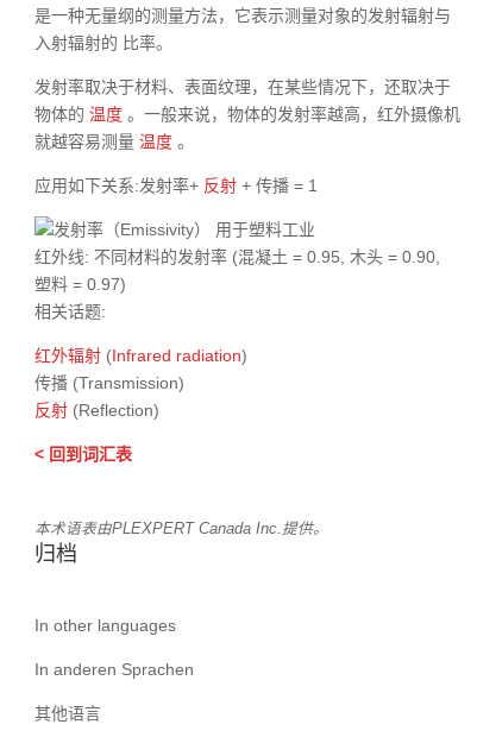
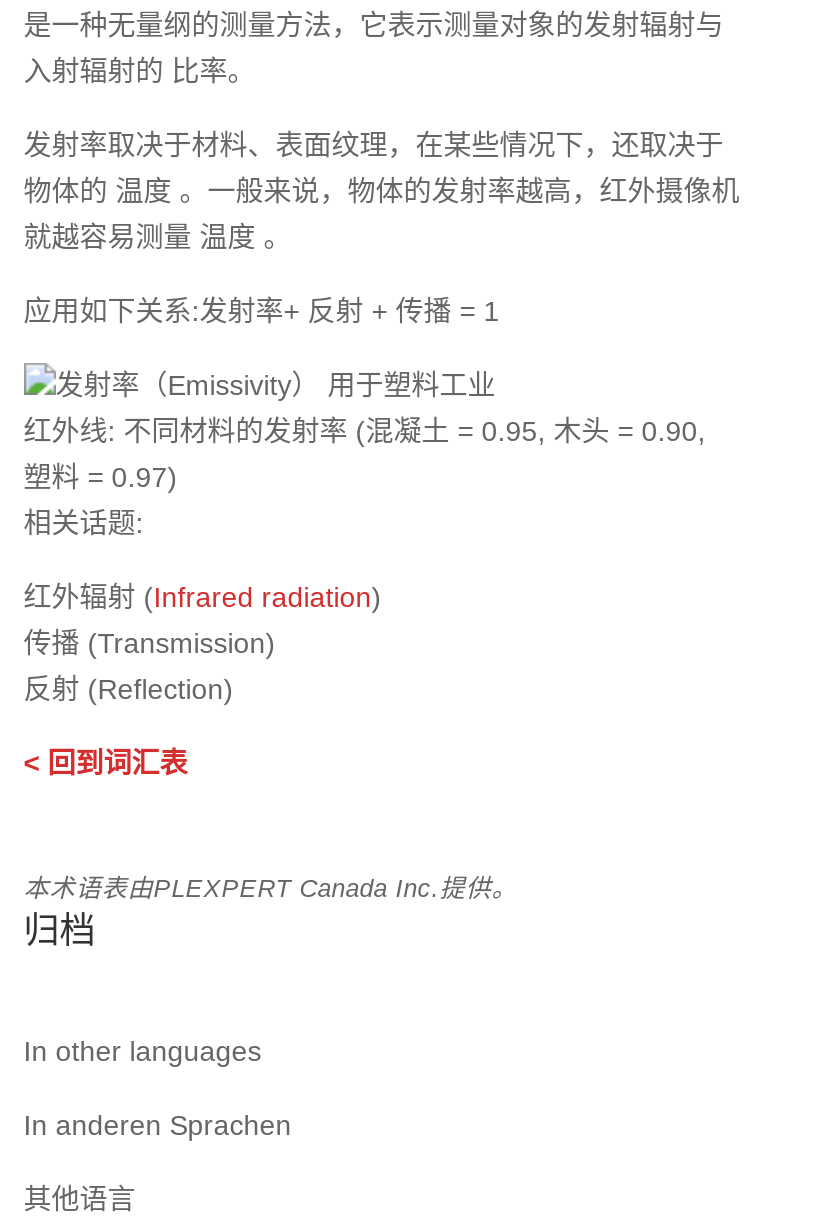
- 红外辐射(Infrared radiation)
+ 红外辐射 (Infrared radiation)

- 反射(Reflection)
+ 反射 (Reflection)
